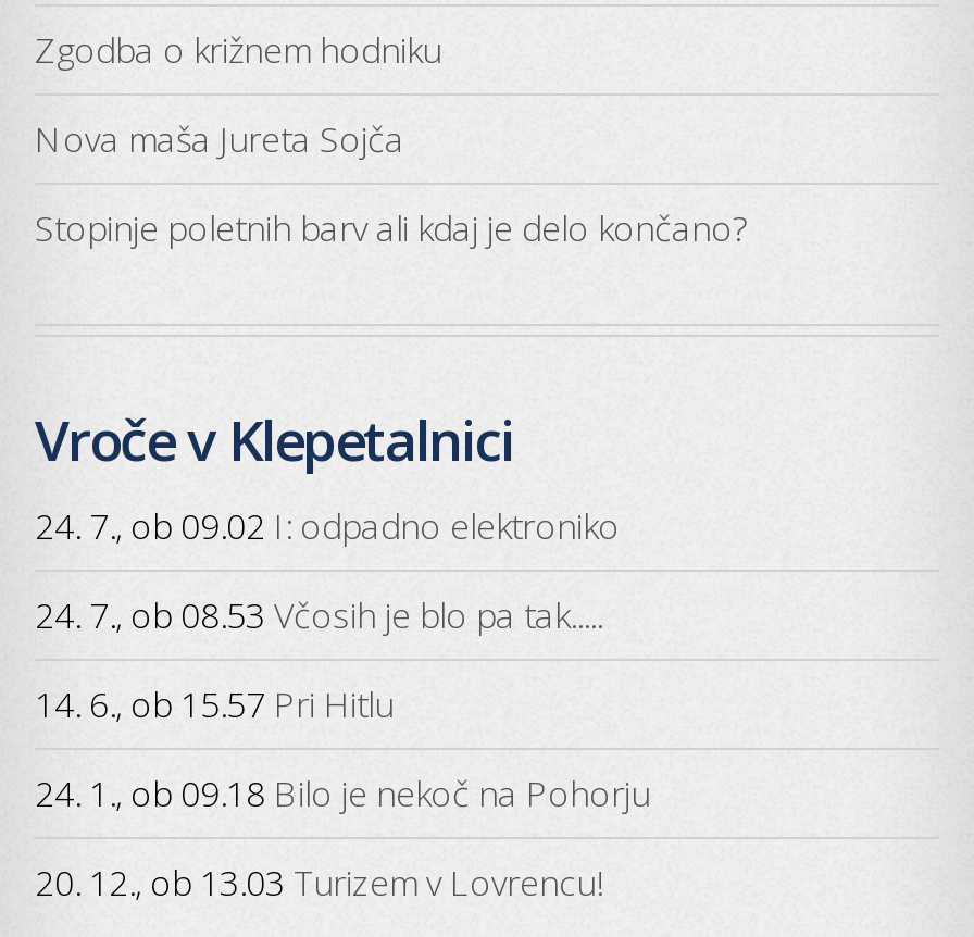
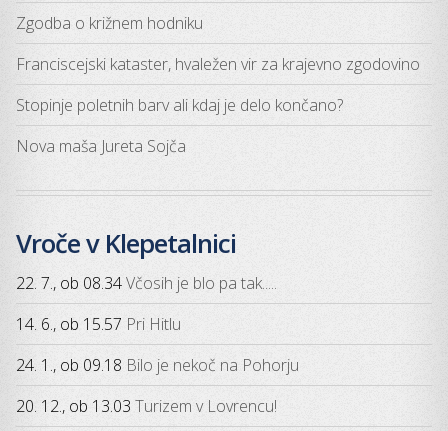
+ Franciscejski kataster, hvaležen vir za krajevno zgodovino

moved down: Nova maša Jureta Sojča

moved down: Vroče v Klepetalnici

- 24. 7., ob 09.02 I: odpadno elektroniko
- 24. 7., ob 08.53 Včosih je blo pa tak.....
+ 22. 7., ob 08.34 Včosih je blo pa tak.....
